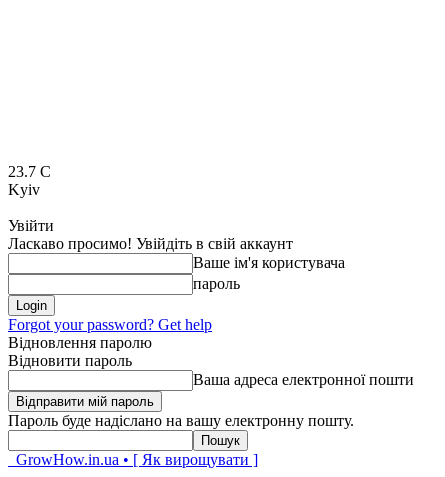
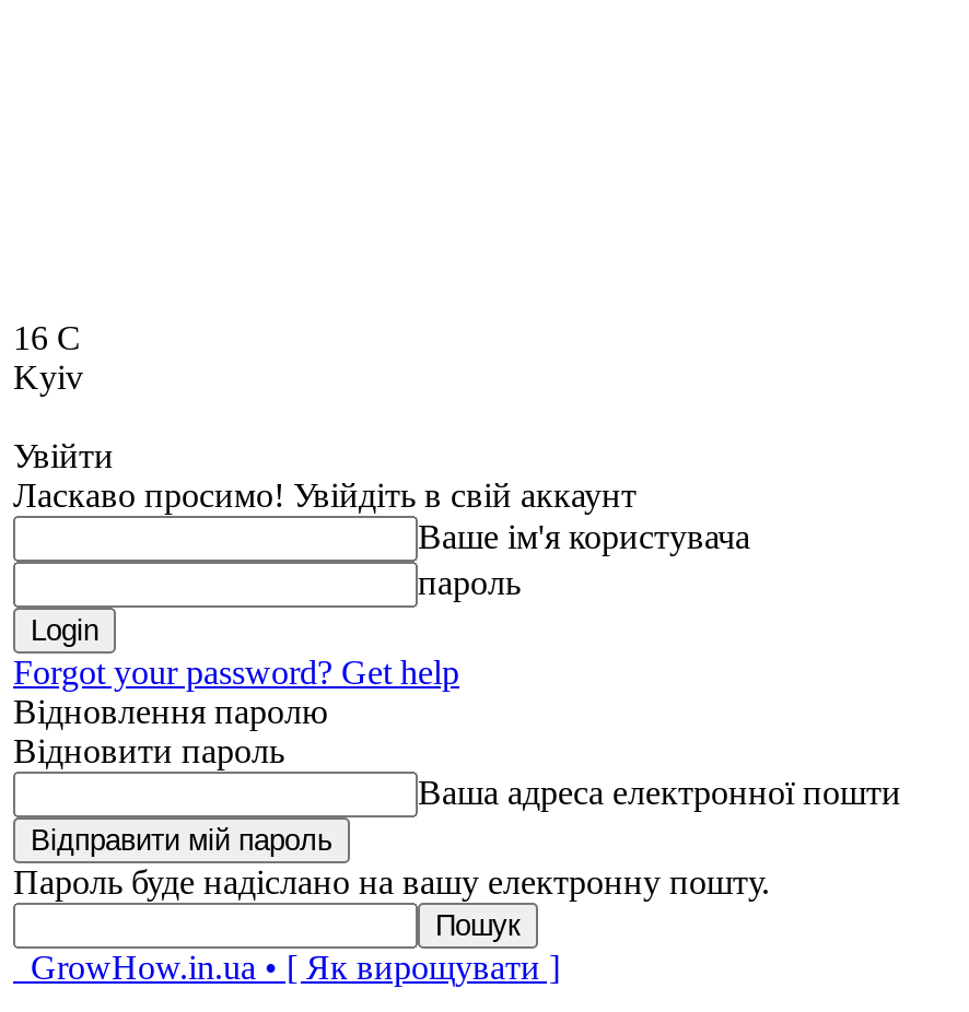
- 23.7 C
+ 16 C
